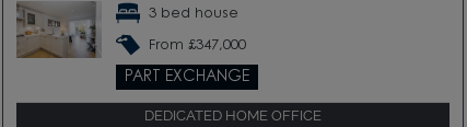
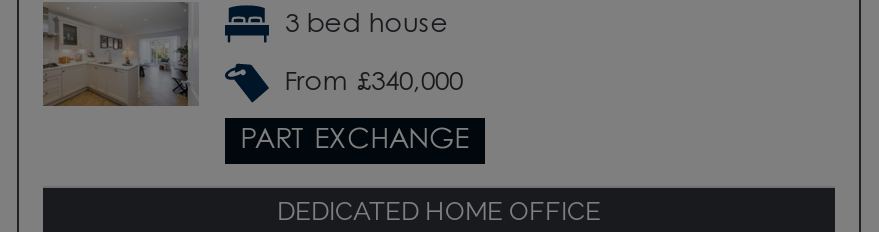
- From £347,000
+ From £340,000
